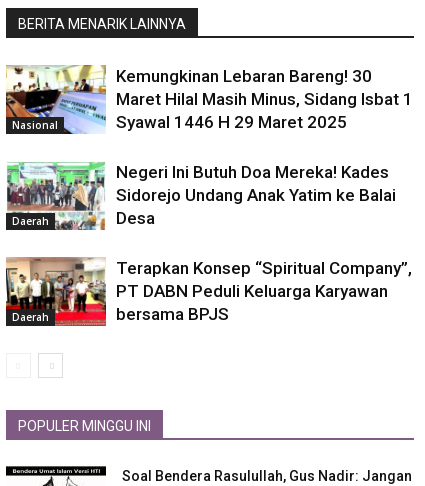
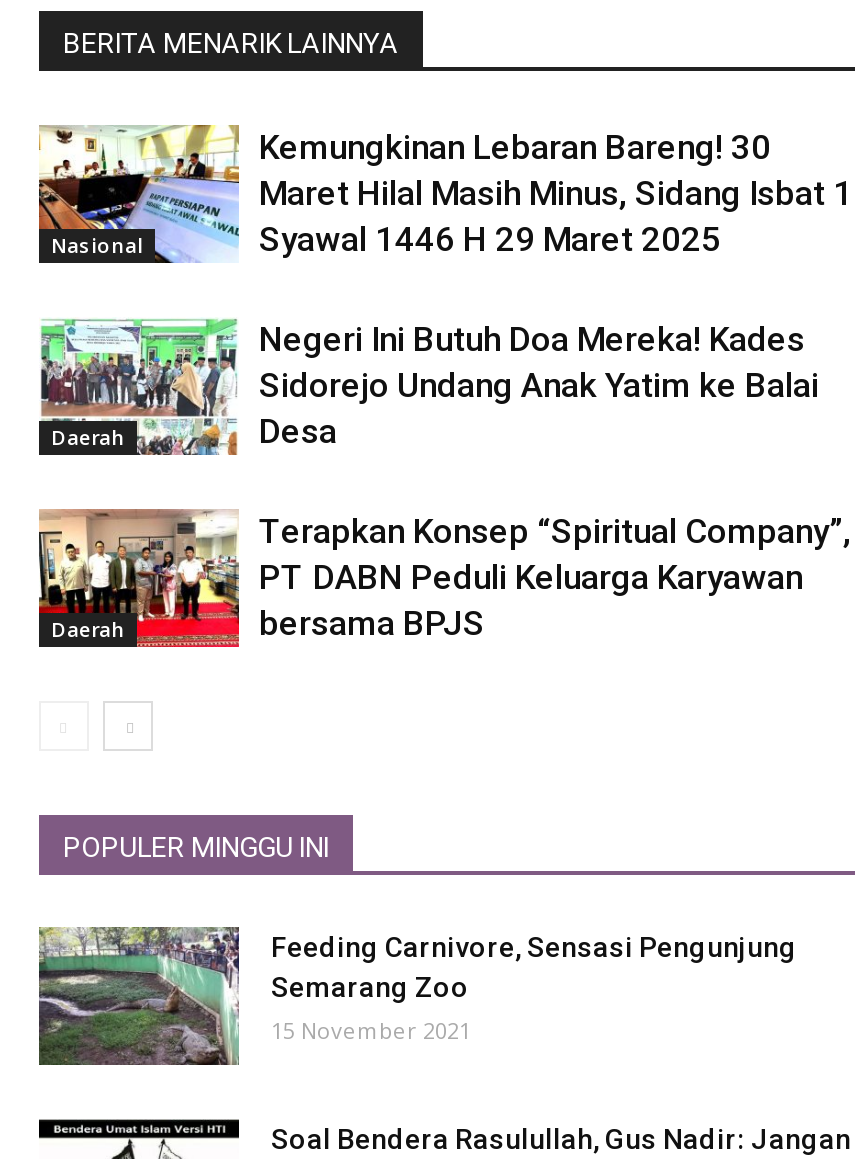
+ [image]
+ Feeding Carnivore, Sensasi Pengunjung
+ Semarang Zoo
+ 15 November 2021
